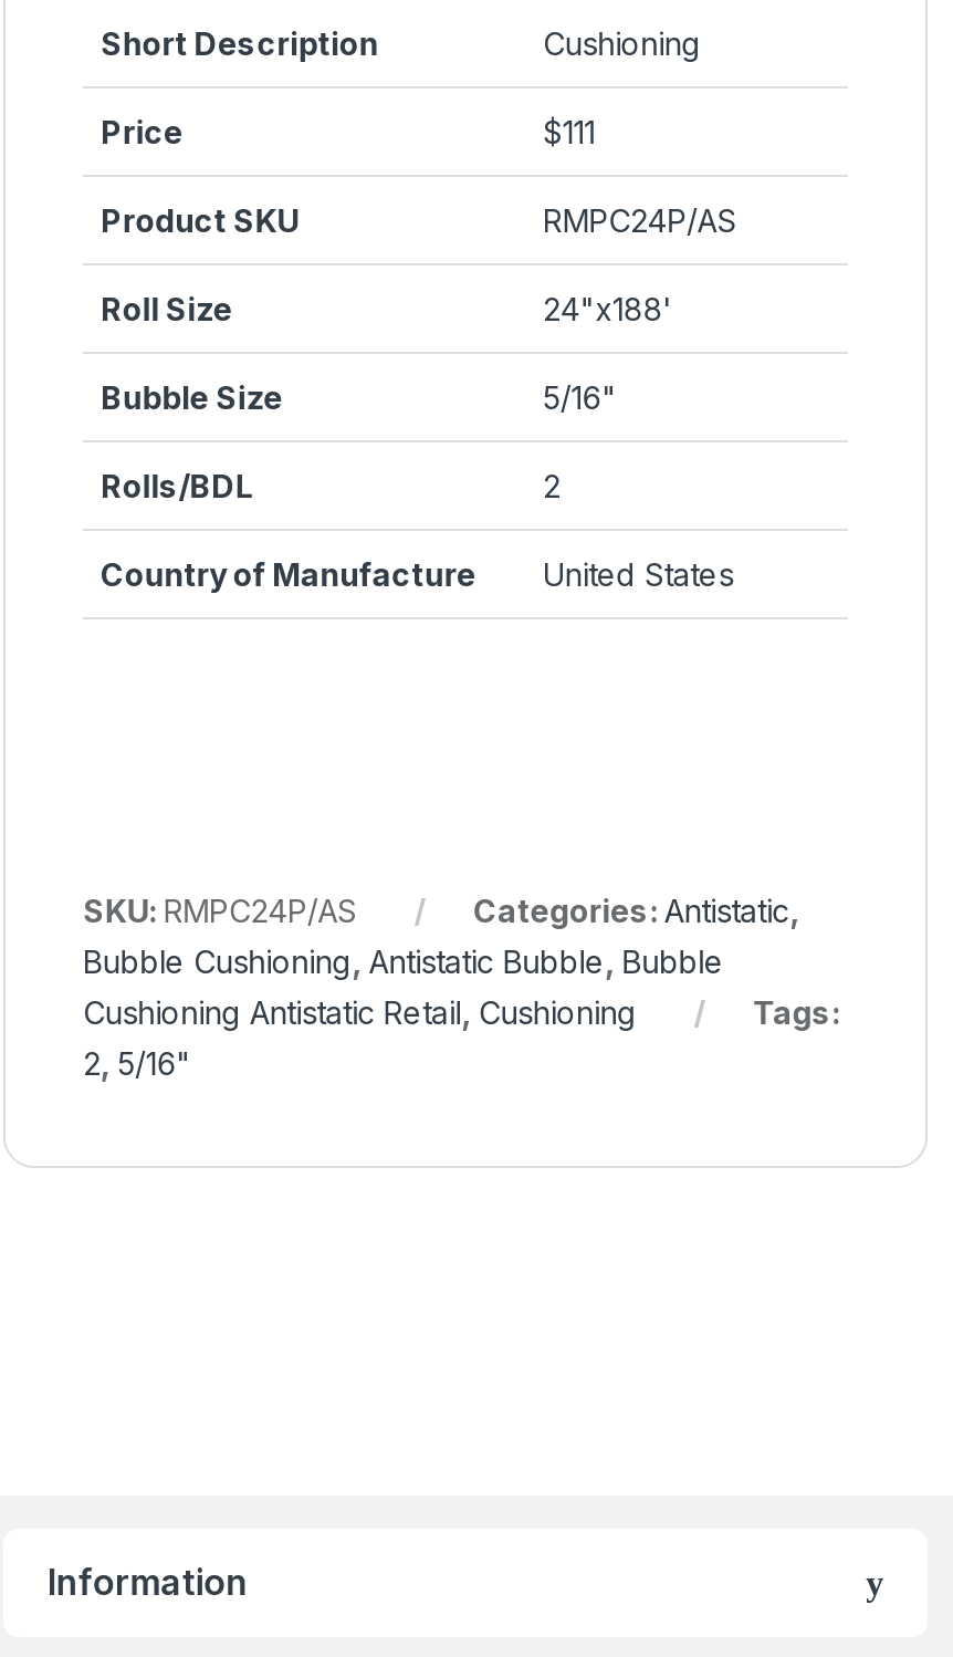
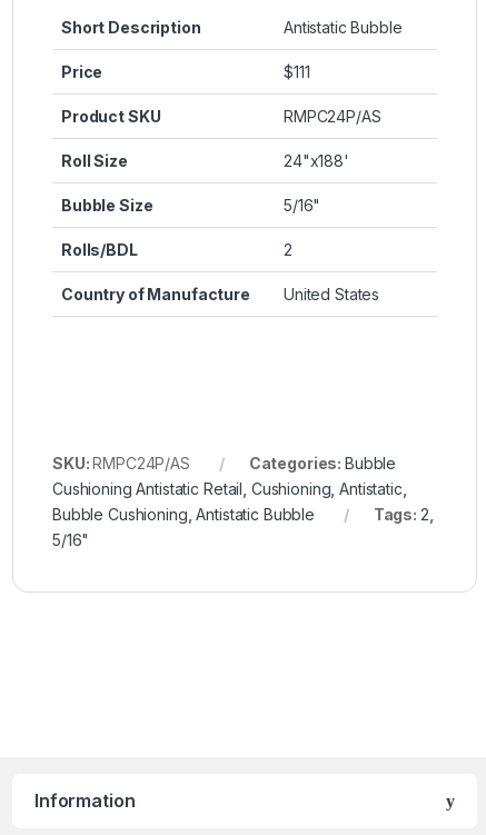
- Cushioning
+ Antistatic Bubble

- Categories: Antistatic,
- Bubble Cushioning, Antistatic Bubble, Bubble
- Cushioning Antistatic Retail, Cushioning
- Tags:
- 2, 5/16"
+ Categories: Bubble
+ Cushioning Antistatic Retail, Cushioning, Antistatic,
+ Bubble Cushioning, Antistatic Bubble
+ Tags: 2,
+ 5/16"
